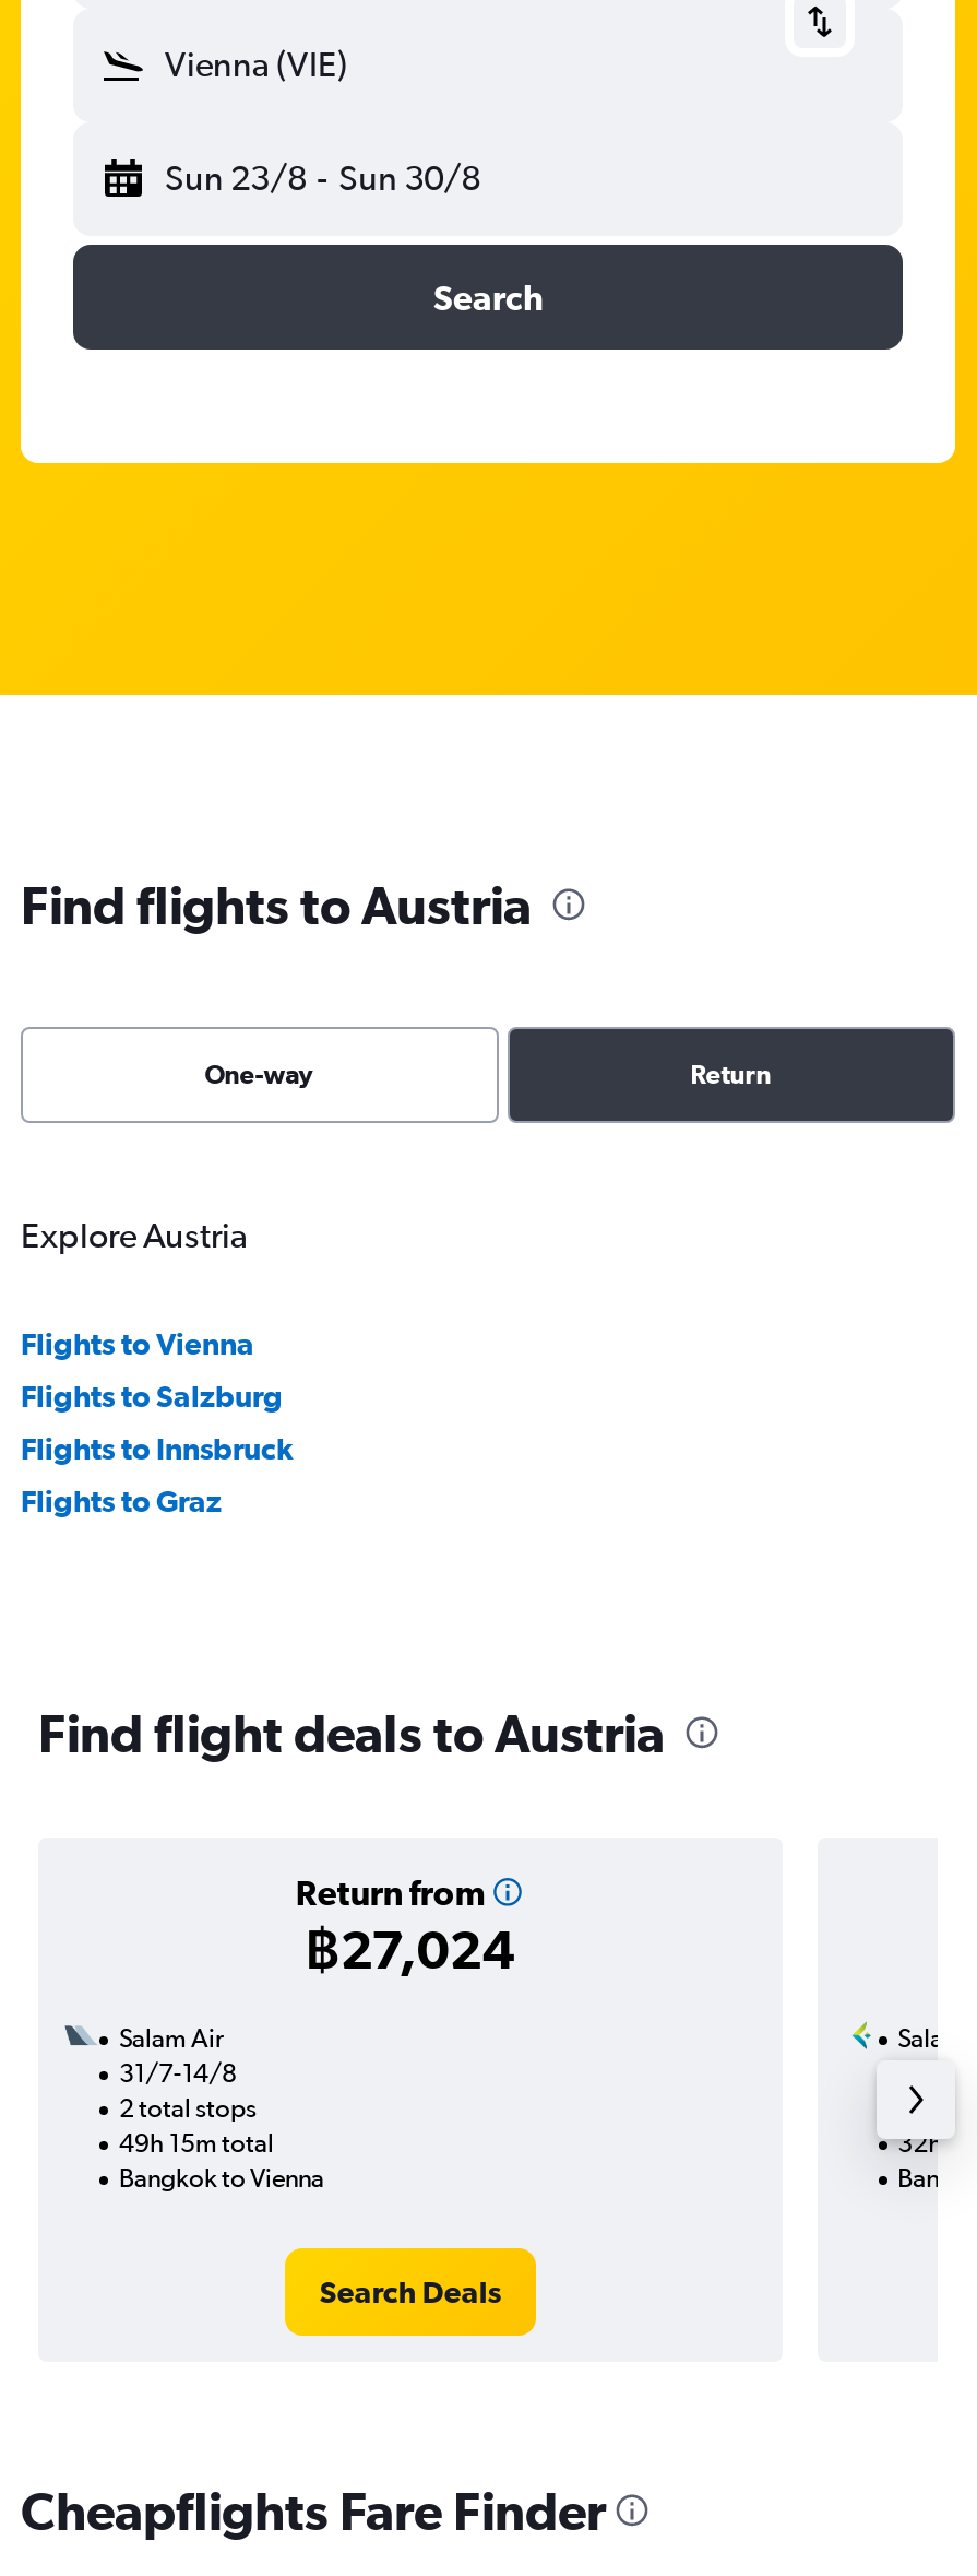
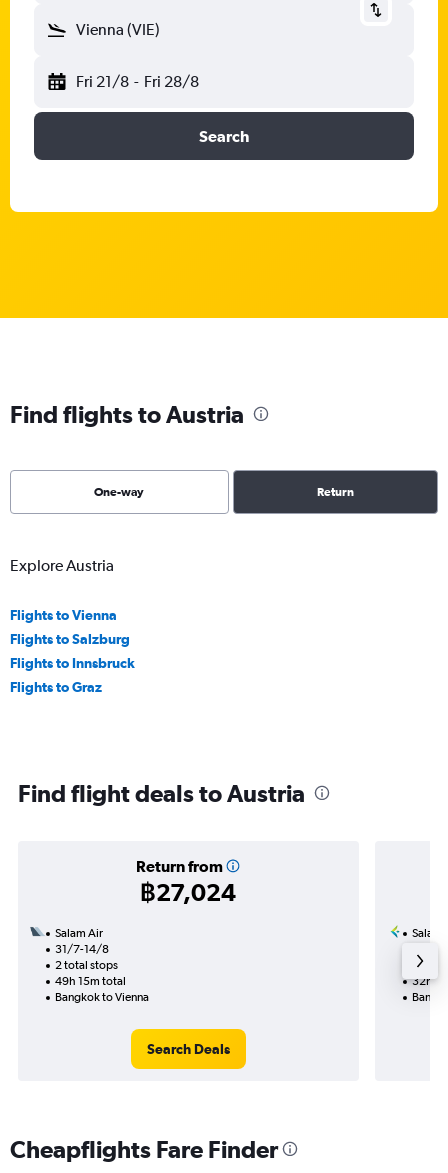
- Sun 23/8 - Sun 30/8
+ Fri 21/8 - Fri 28/8
